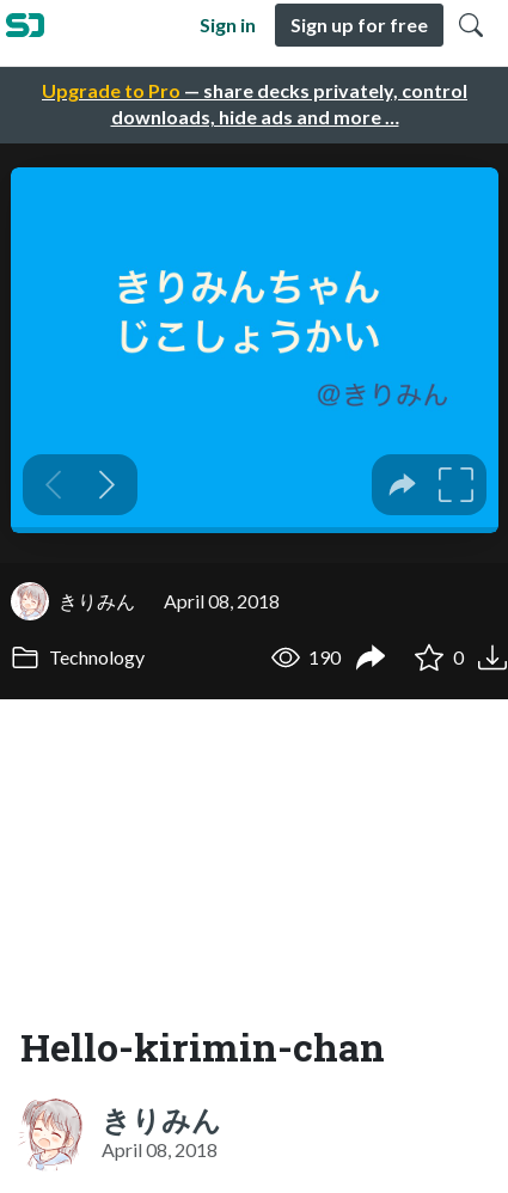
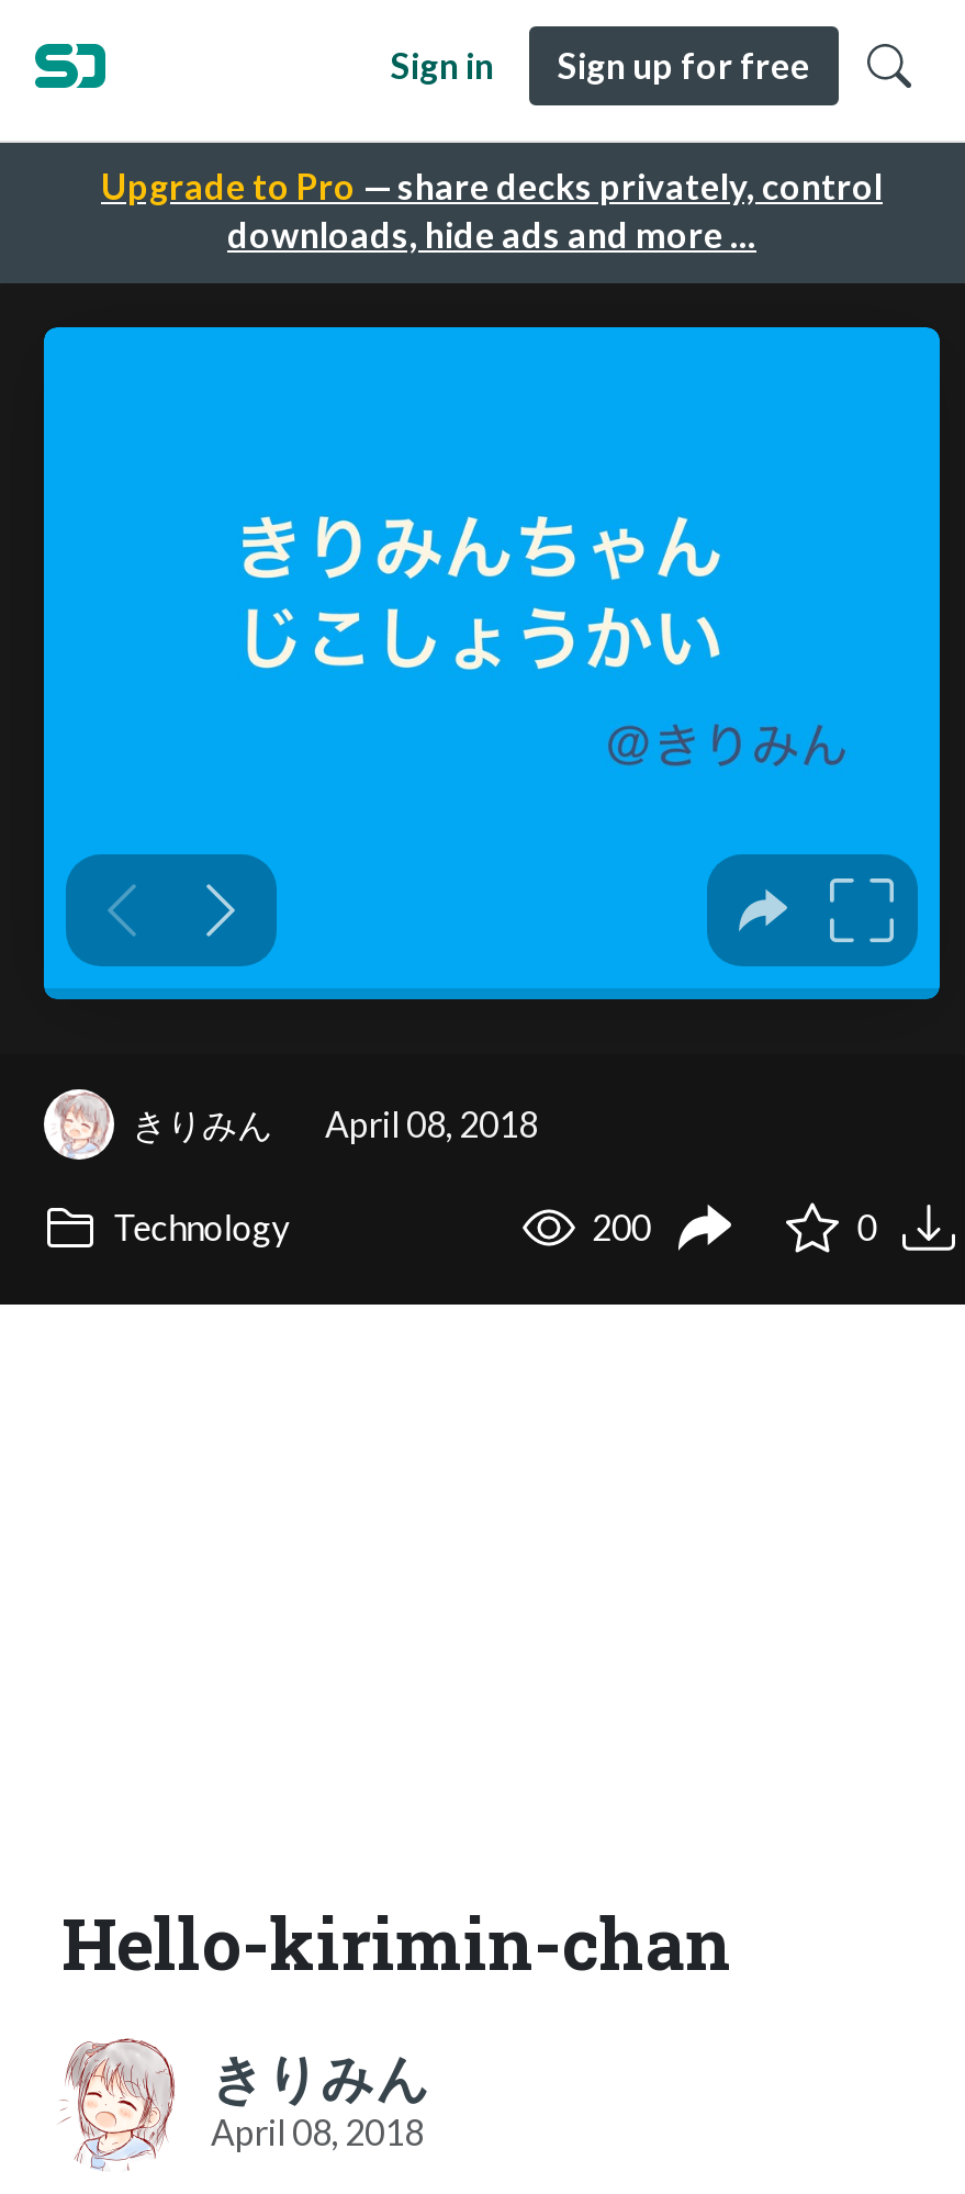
- 190
+ 200
